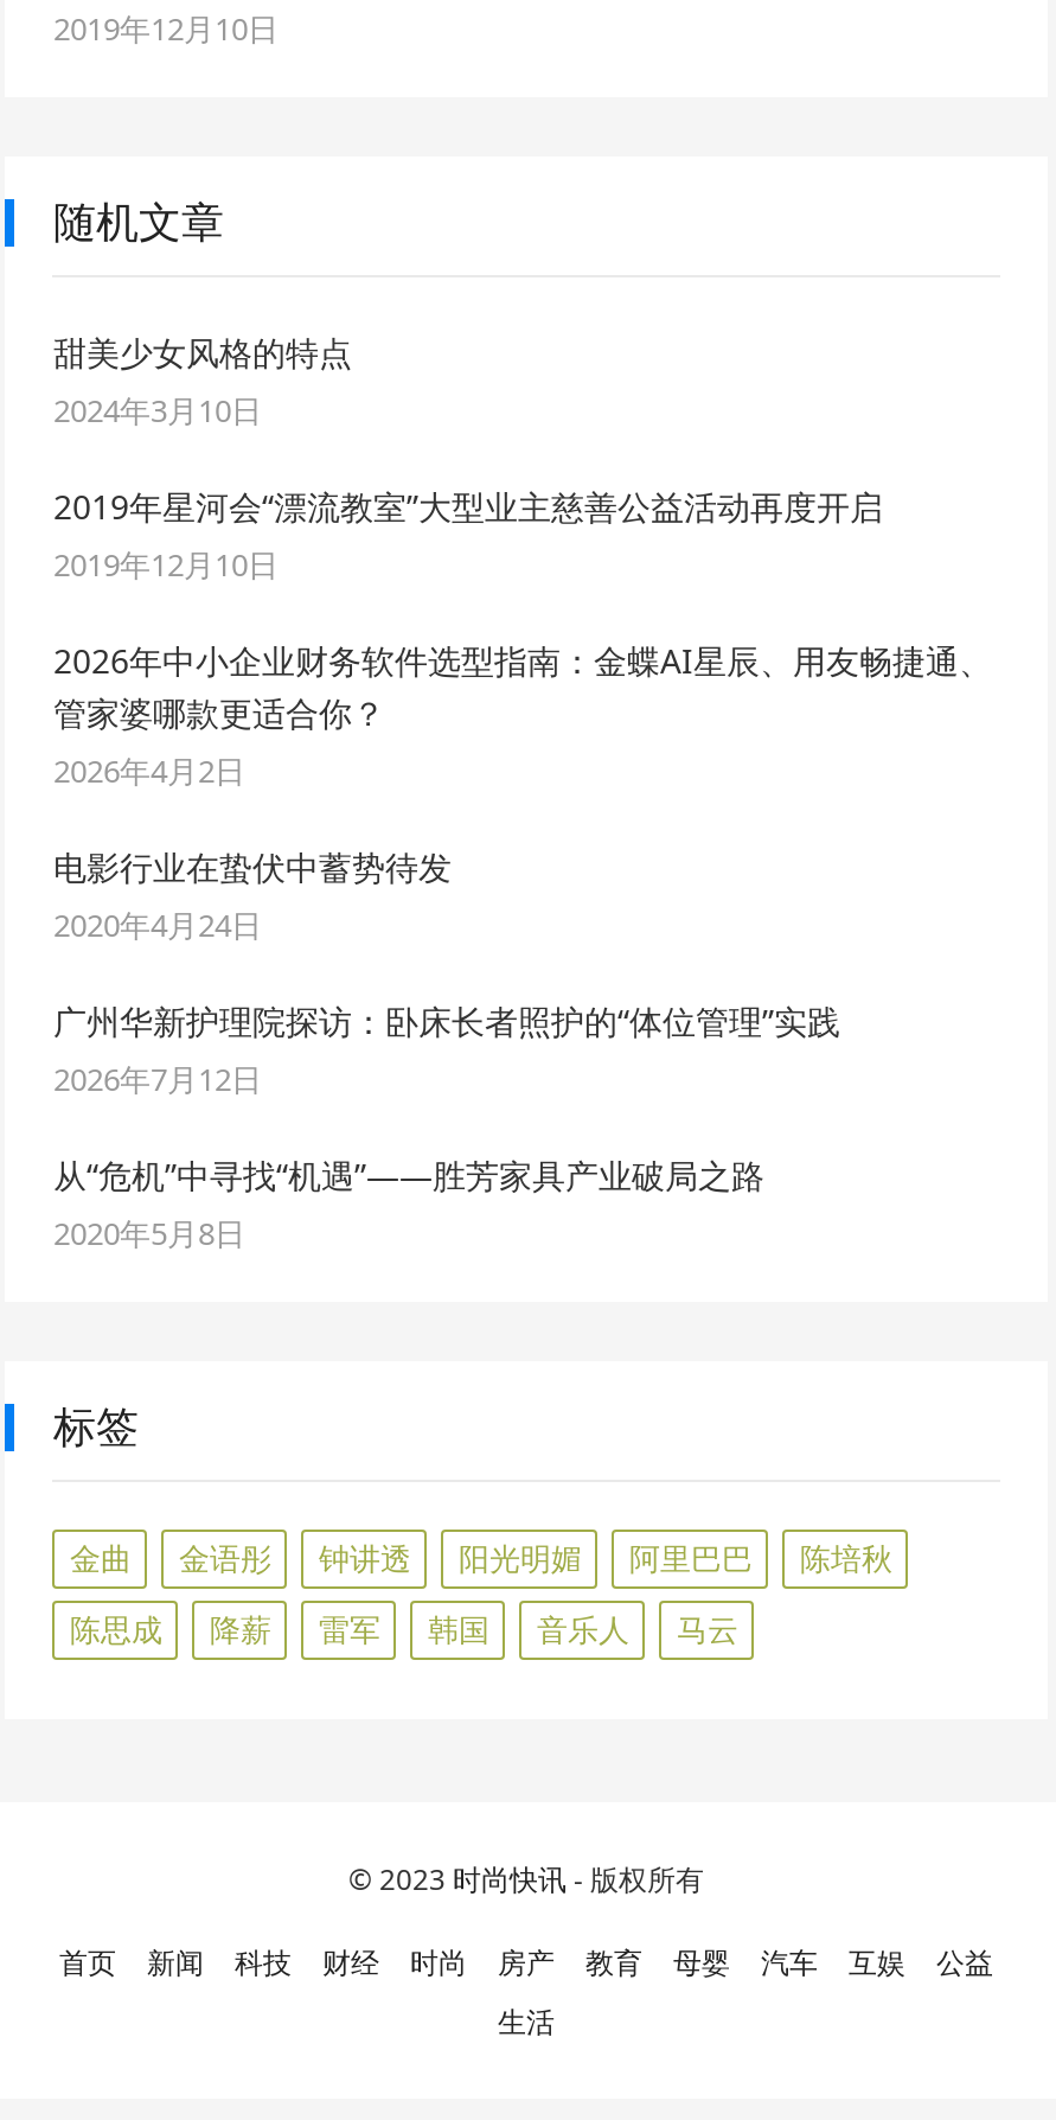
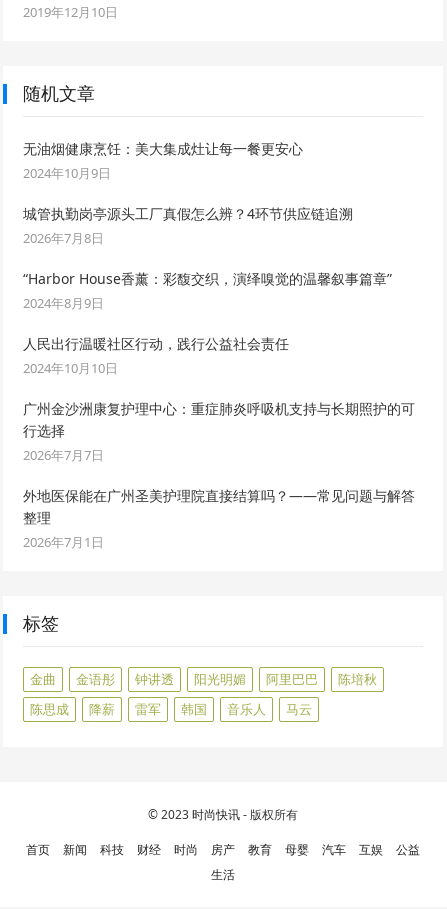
- 甜美少女风格的特点
- 2024年3月10日
+ 无油烟健康烹饪：美大集成灶让每一餐更安心
+ 2024年10月9日

- 2019年星河会“漂流教室”大型业主慈善公益活动再度开启
- 2019年12月10日
+ 城管执勤岗亭源头工厂真假怎么辨？4环节供应链追溯
+ 2026年7月8日

- 2026年中小企业财务软件选型指南：金蝶AI星辰、用友畅捷通、
- 管家婆哪款更适合你？
- 2026年4月2日
+ “Harbor House香薰：彩馥交织，演绎嗅觉的温馨叙事篇章”
+ 2024年8月9日

- 电影行业在蛰伏中蓄势待发
- 2020年4月24日
+ 人民出行温暖社区行动，践行公益社会责任
+ 2024年10月10日

- 广州华新护理院探访：卧床长者照护的“体位管理”实践
- 2026年7月12日
+ 广州金沙洲康复护理中心：重症肺炎呼吸机支持与长期照护的可
+ 行选择
+ 2026年7月7日

- 从“危机”中寻找“机遇”——胜芳家具产业破局之路
- 2020年5月8日
+ 外地医保能在广州圣美护理院直接结算吗？——常见问题与解答
+ 整理
+ 2026年7月1日
